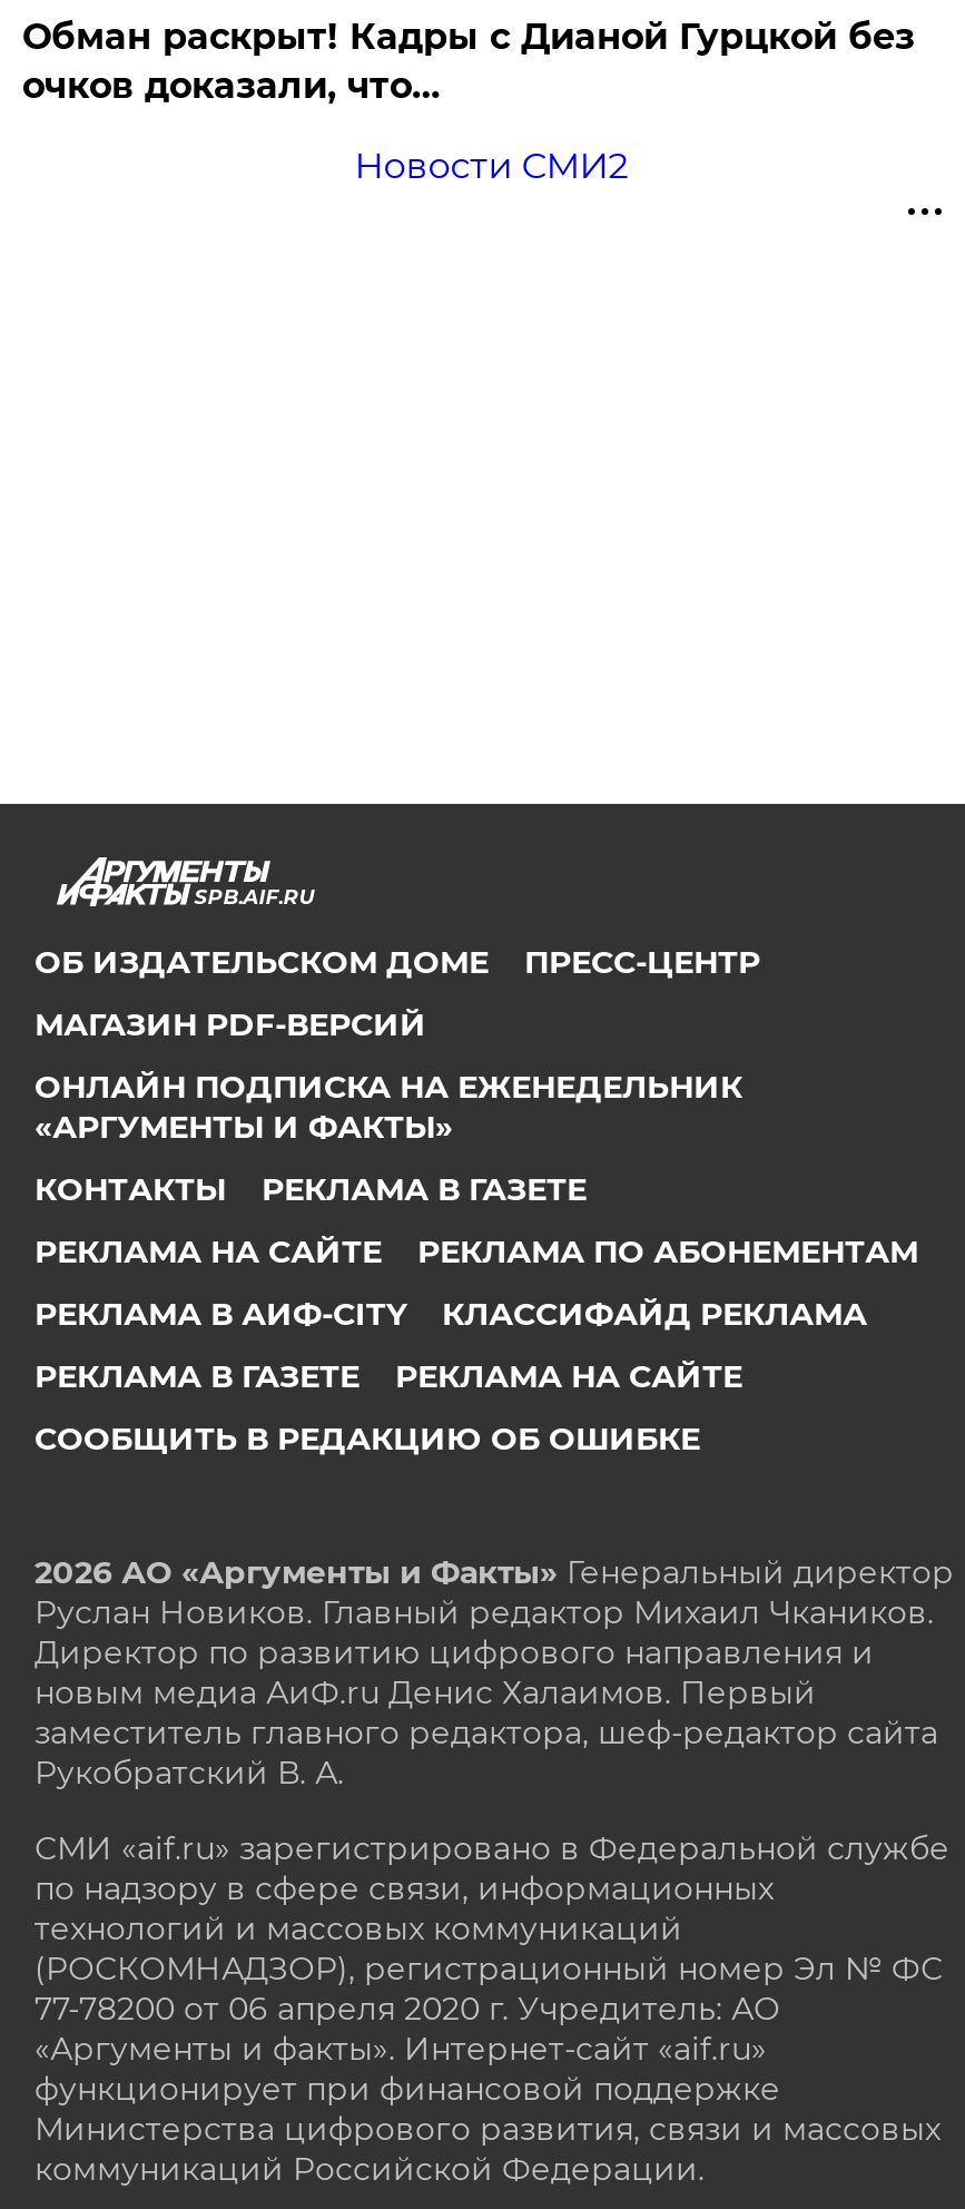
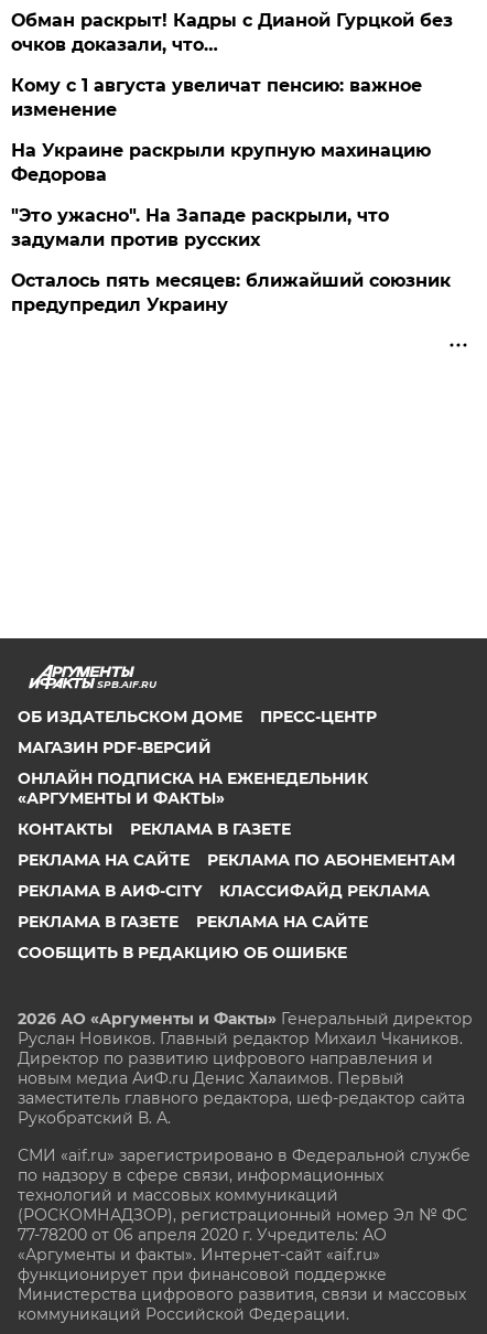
- Новости СМИ2
+ Кому с 1 августа увеличат пенсию: важное
+ изменение
+ На Украине раскрыли крупную махинацию
+ Федорова
+ "Это ужасно". На Западе раскрыли, что
+ задумали против русских
+ Осталось пять месяцев: ближайший союзник
+ предупредил Украину
